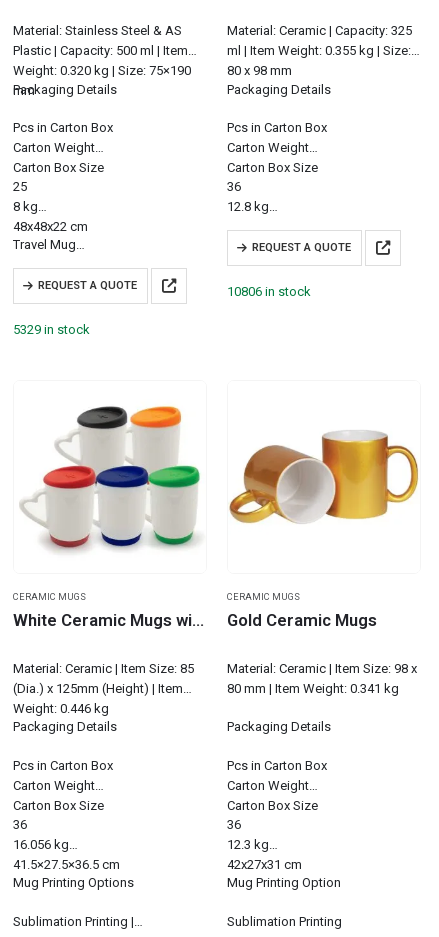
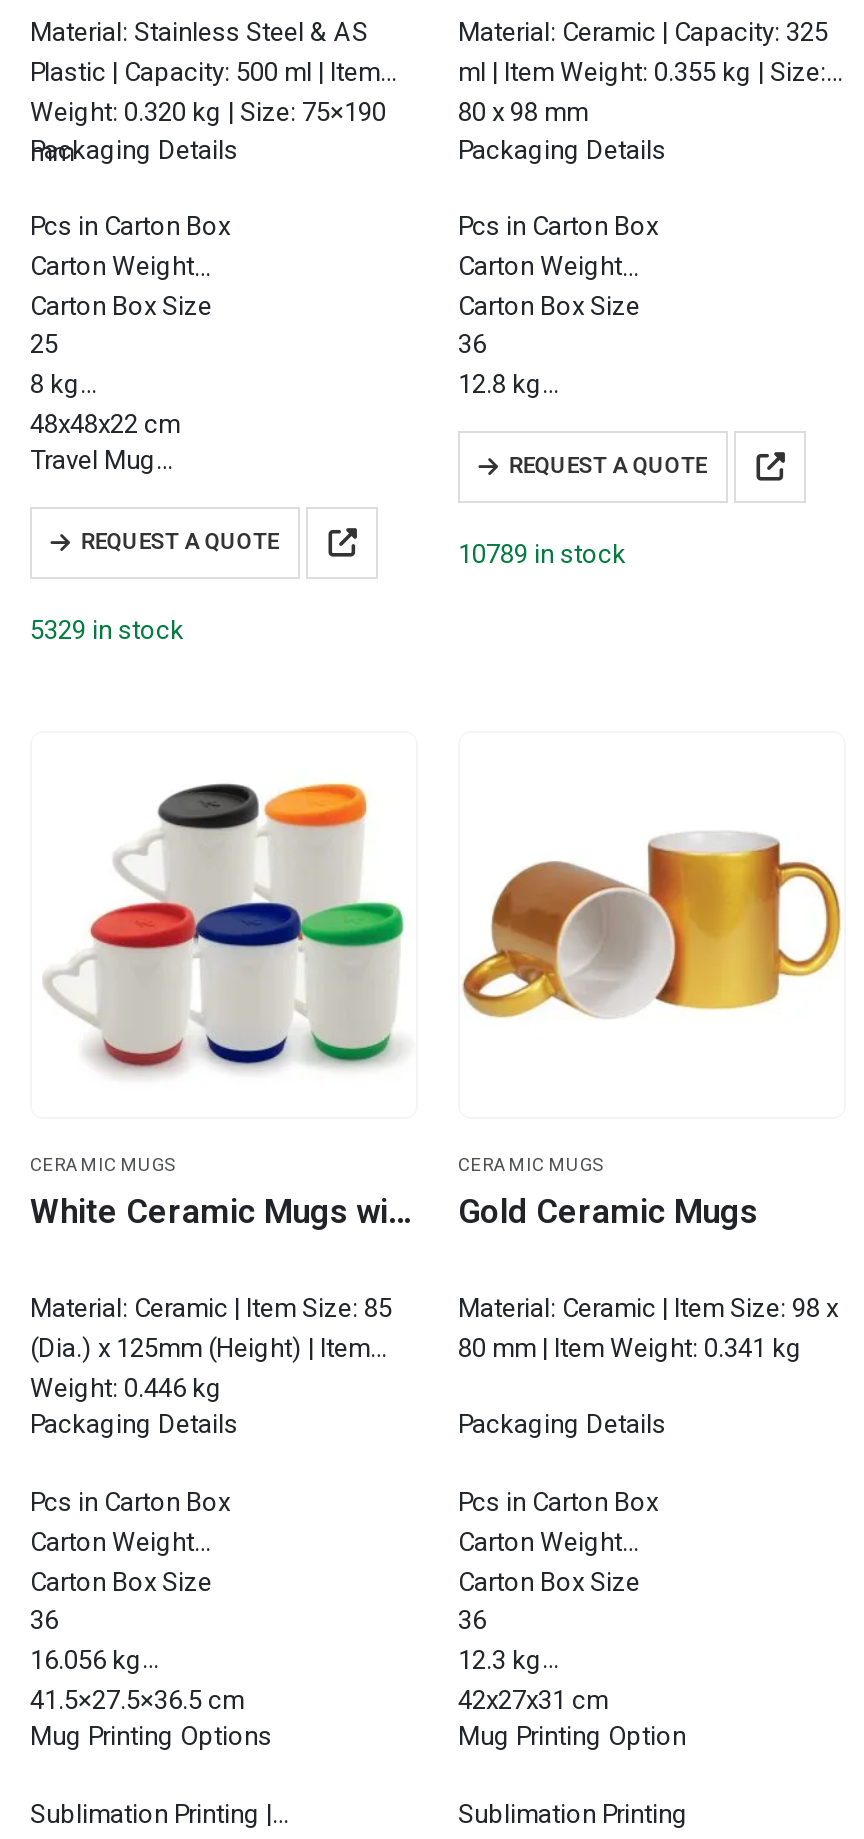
- 10806 in stock
+ 10789 in stock
